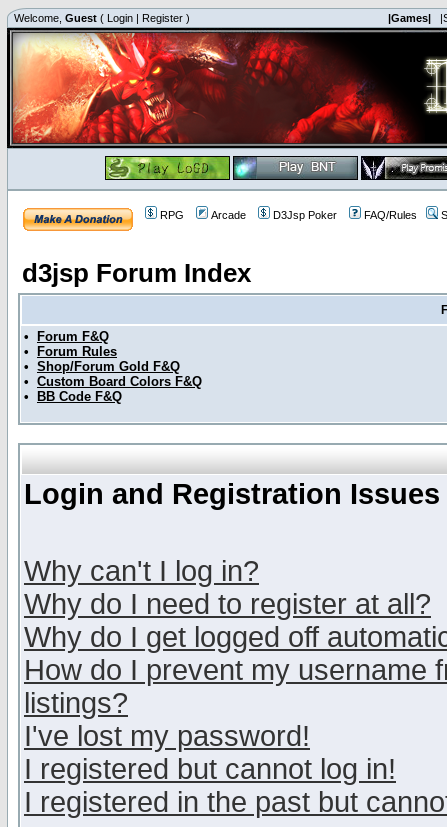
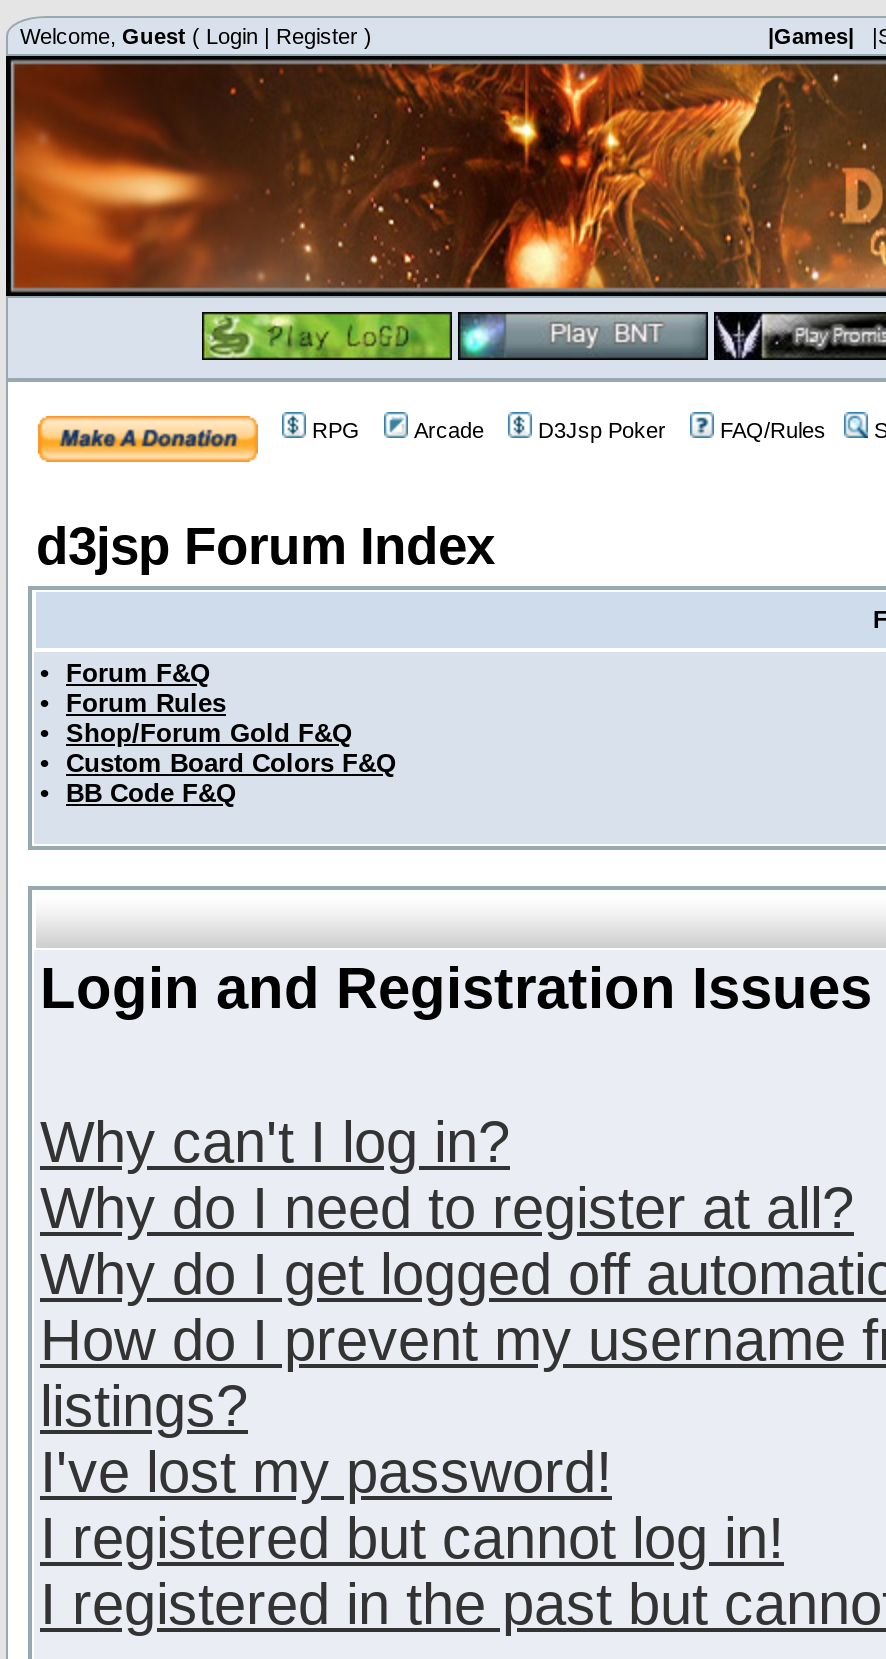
- [image]
+ [image]
